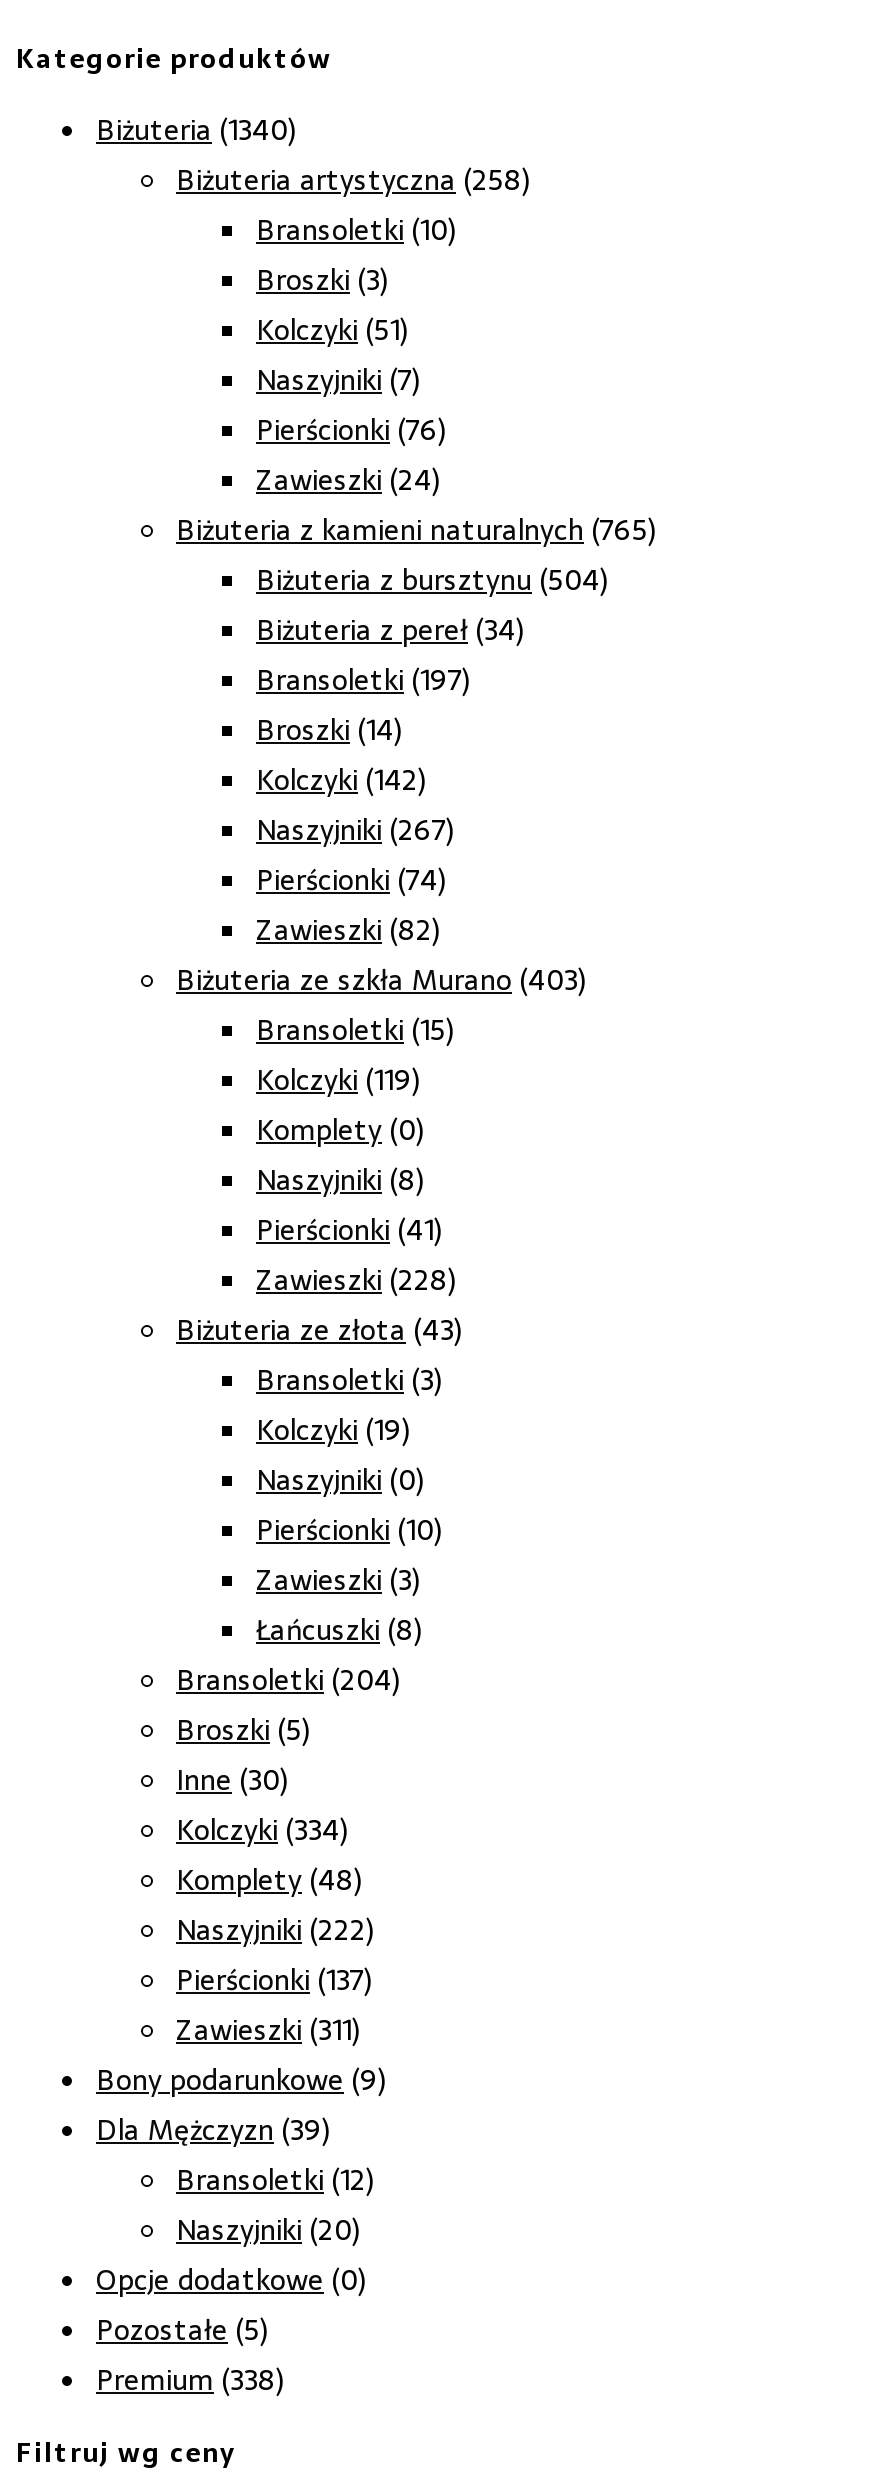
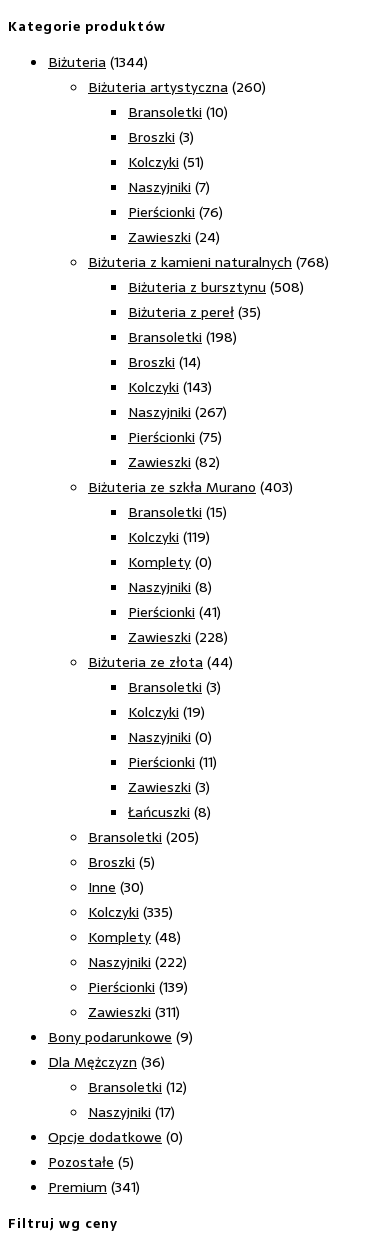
- Biżuteria (1340)
+ Biżuteria (1344)

- Biżuteria artystyczna (258)
+ Biżuteria artystyczna (260)

- Biżuteria z kamieni naturalnych (765)
+ Biżuteria z kamieni naturalnych (768)

- Biżuteria z bursztynu (504)
+ Biżuteria z bursztynu (508)

- Biżuteria z pereł (34)
+ Biżuteria z pereł (35)

- Bransoletki (197)
+ Bransoletki (198)

- Kolczyki (142)
+ Kolczyki (143)

- Pierścionki (74)
+ Pierścionki (75)

- Biżuteria ze złota (43)
+ Biżuteria ze złota (44)

- Pierścionki (10)
+ Pierścionki (11)

- Bransoletki (204)
+ Bransoletki (205)

- Kolczyki (334)
+ Kolczyki (335)

- Pierścionki (137)
+ Pierścionki (139)

- Dla Mężczyzn (39)
+ Dla Mężczyzn (36)

- Naszyjniki (20)
+ Naszyjniki (17)

- Premium (338)
+ Premium (341)
